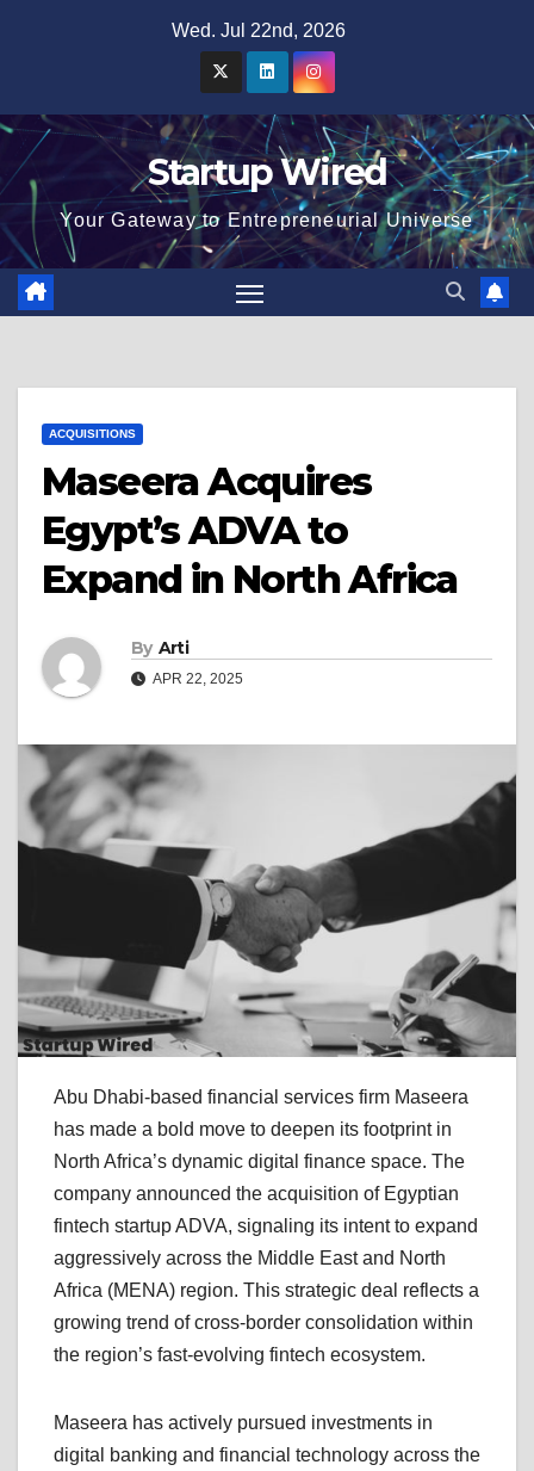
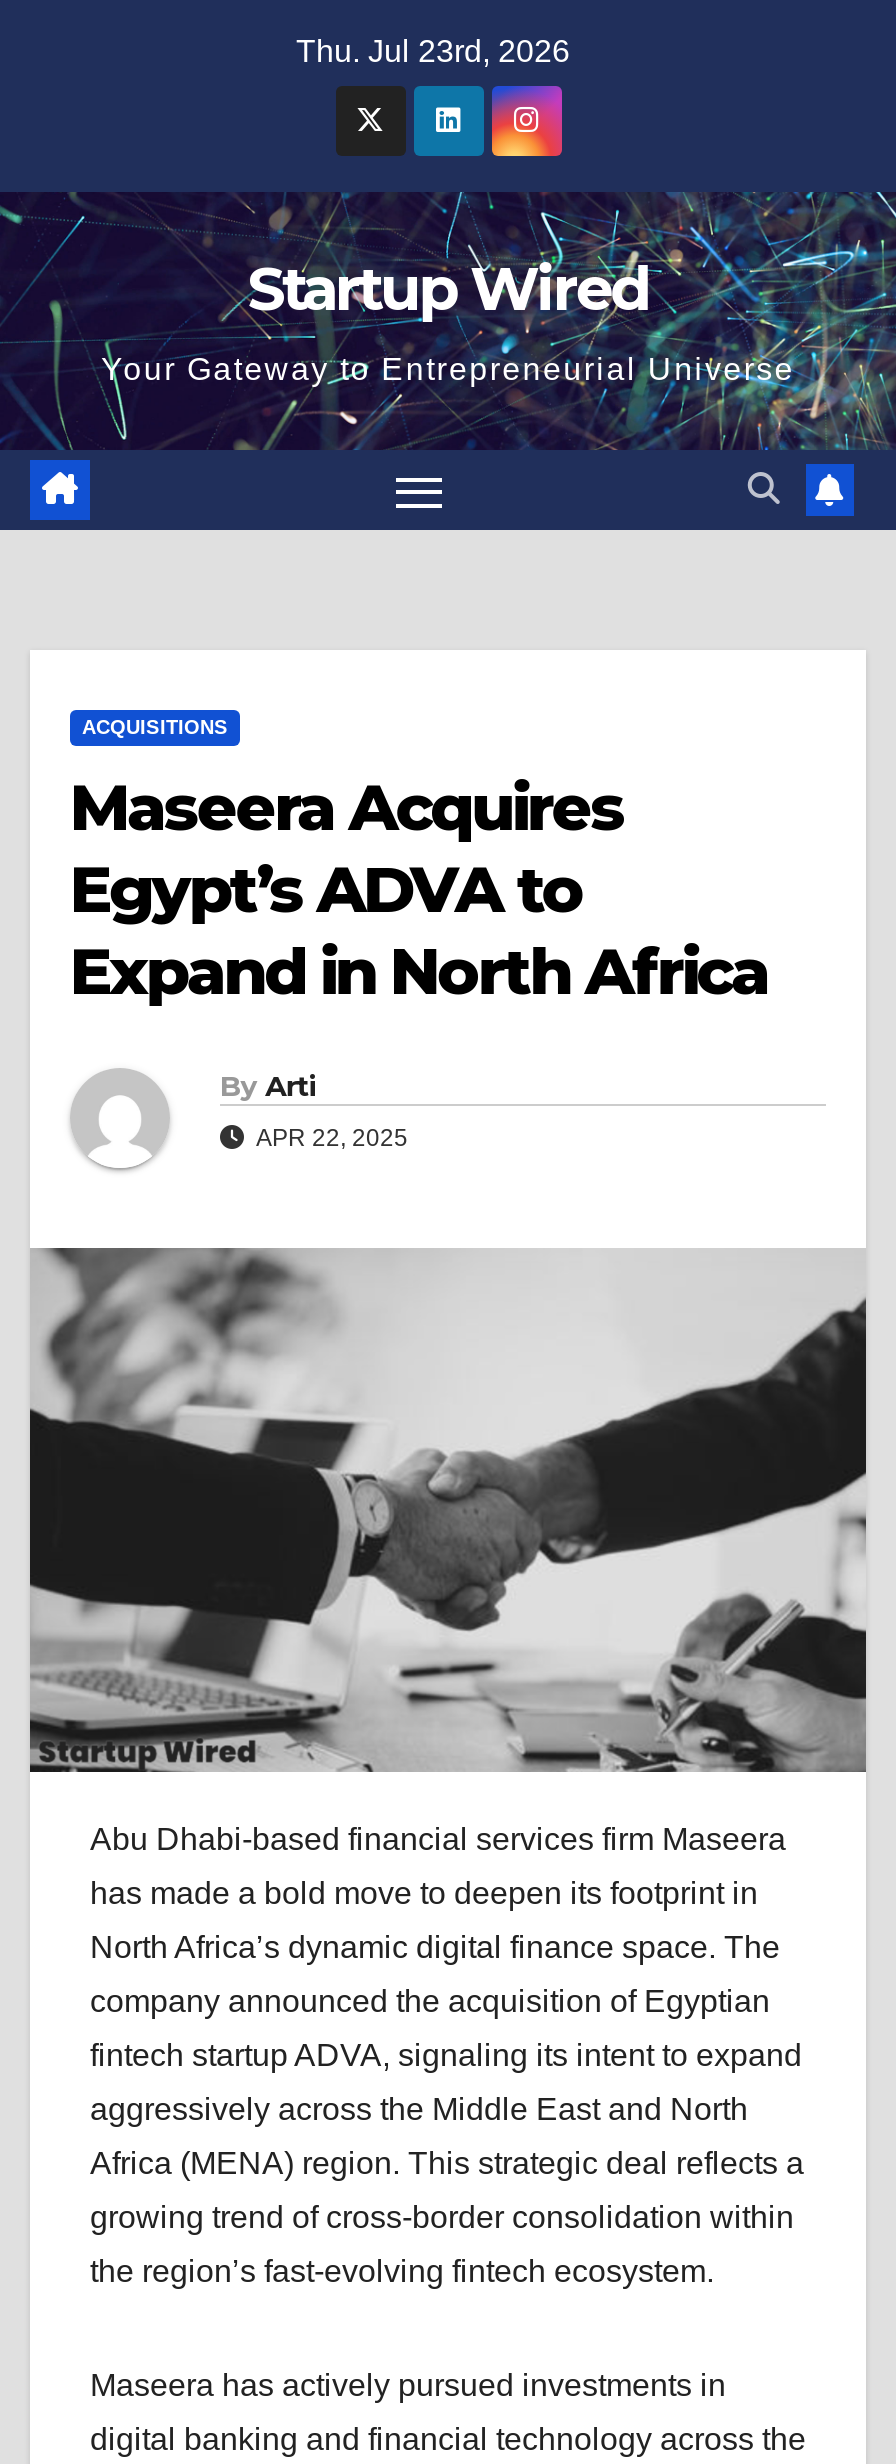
- Wed. Jul 22nd, 2026
+ Thu. Jul 23rd, 2026
